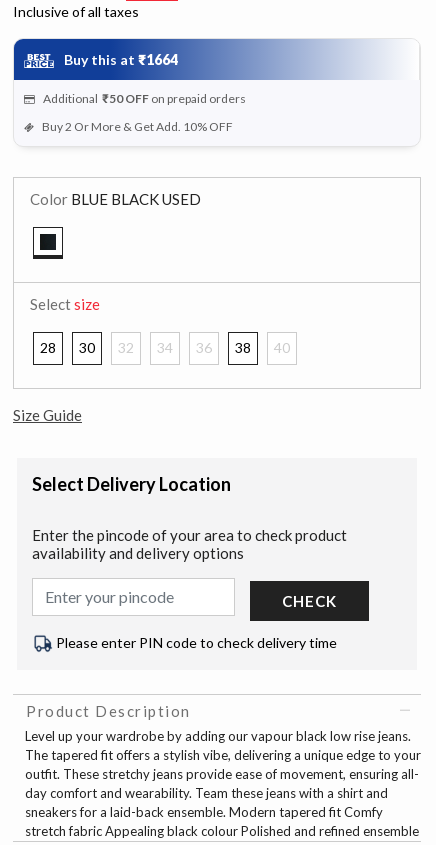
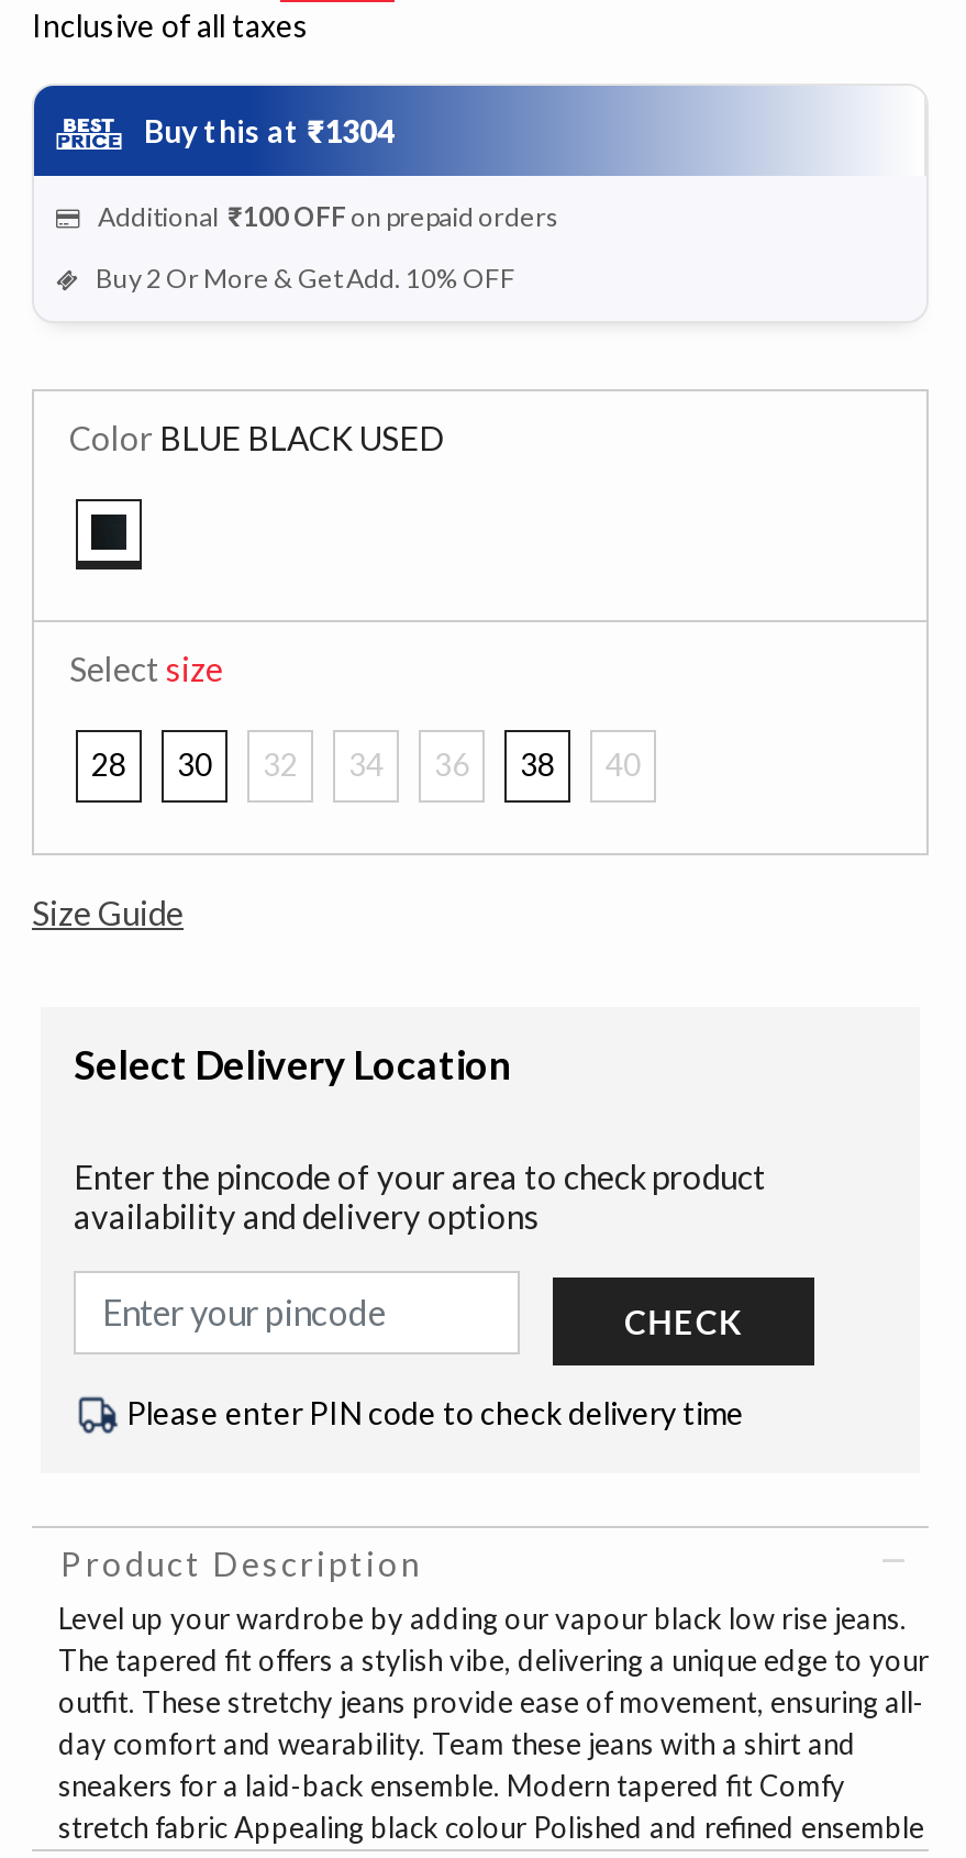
- Buy this at ₹1664
+ Buy this at ₹1304

- Additional ₹50 OFF on prepaid orders
+ Additional ₹100 OFF on prepaid orders
